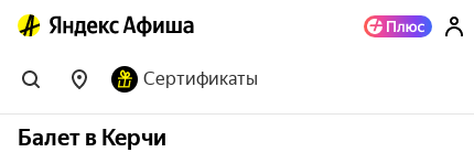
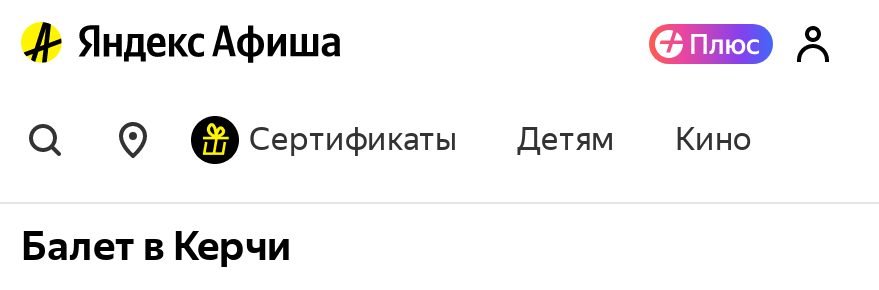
+ Детям
+ Кино
